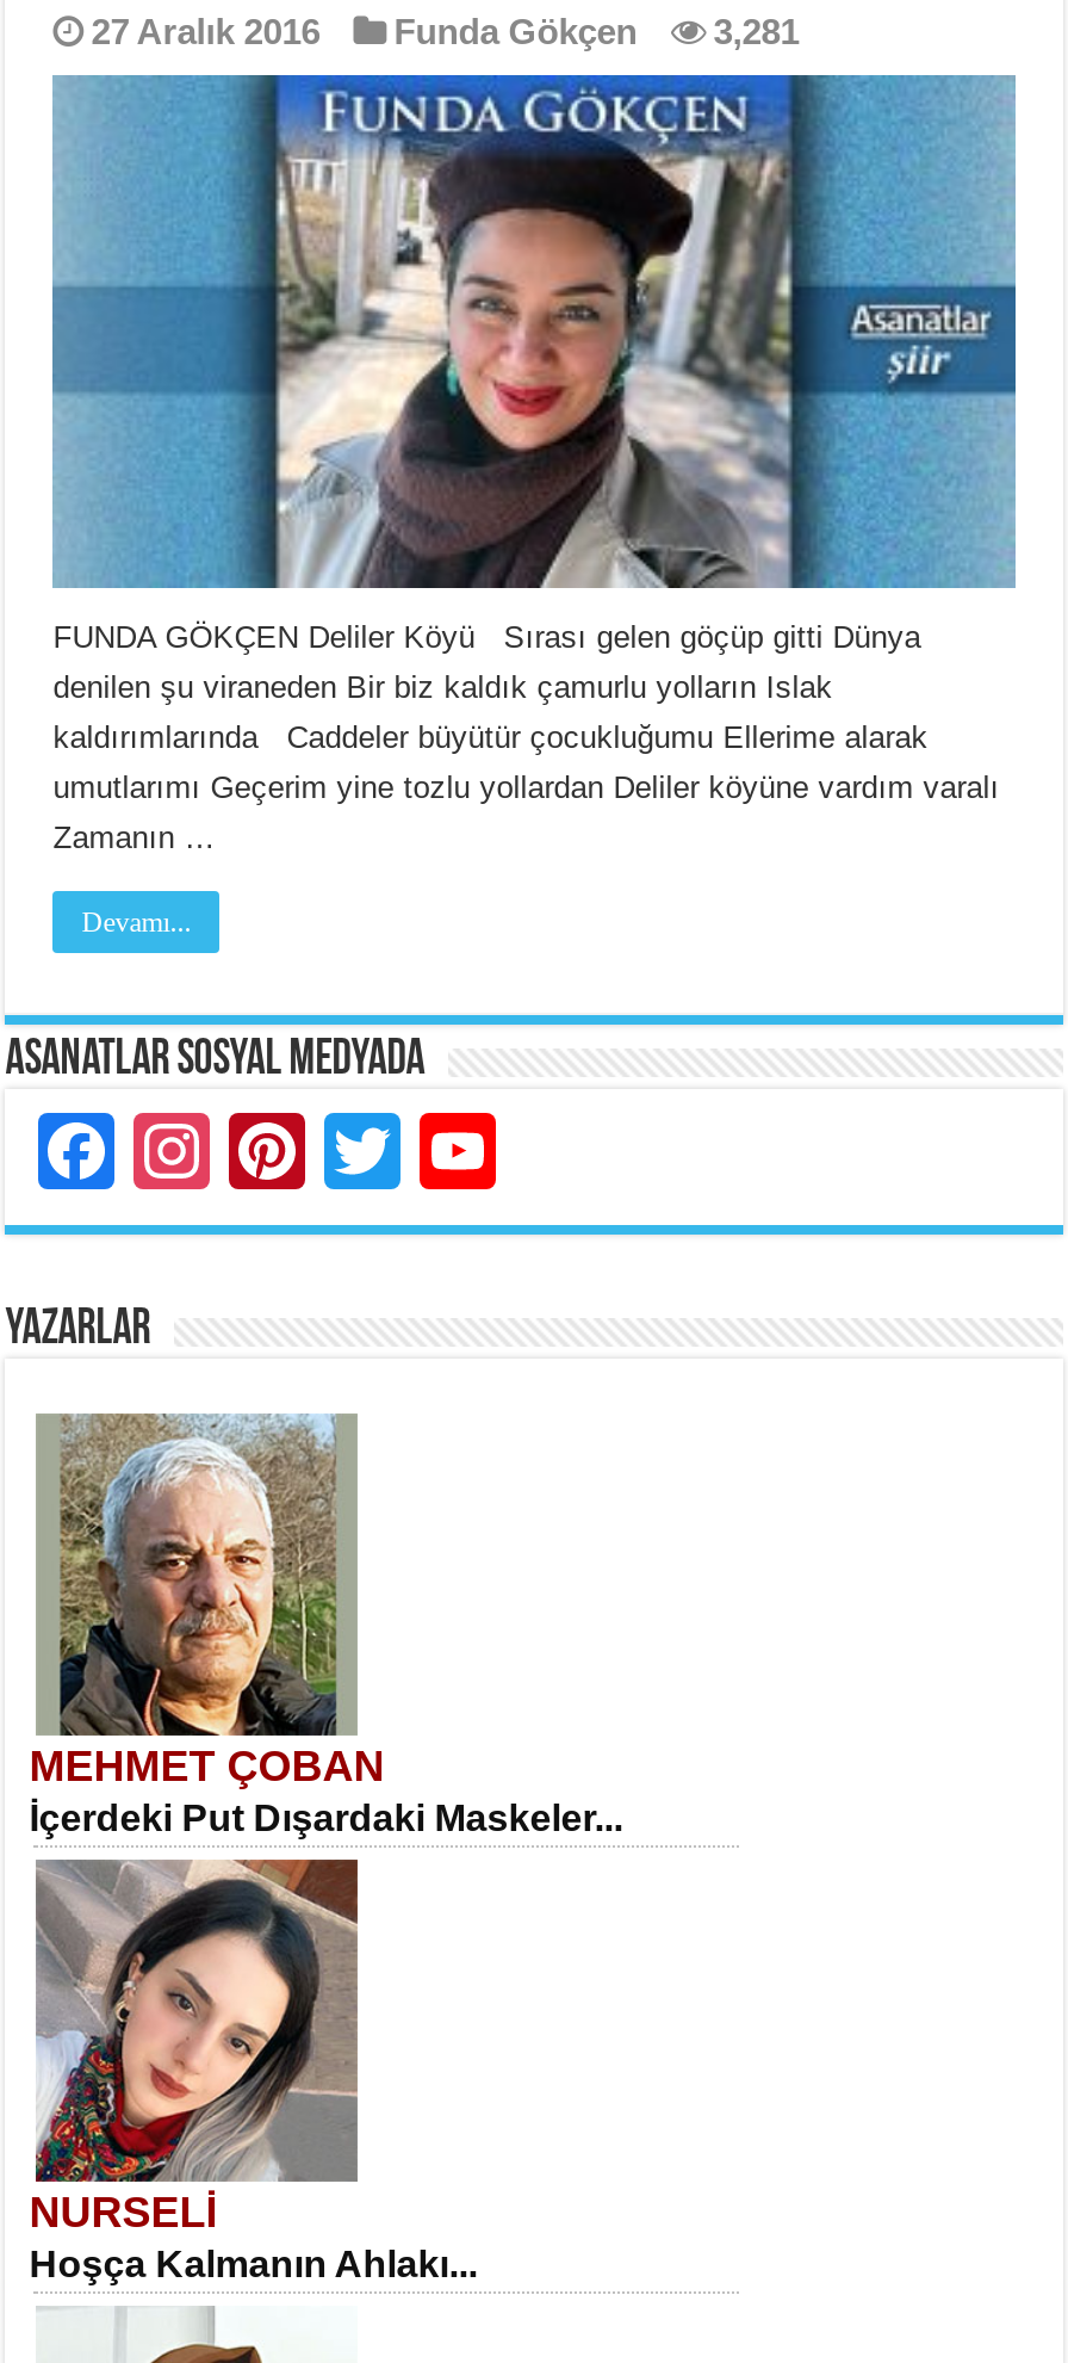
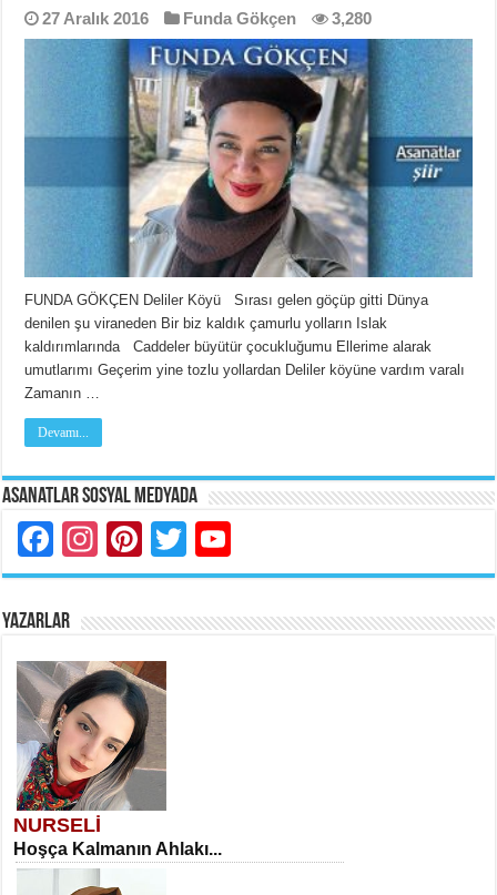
- 27 Aralık 2016 Funda Gökçen 3,281
+ 27 Aralık 2016 Funda Gökçen 3,280

- [image]
- MEHMET ÇOBAN
- İçerdeki Put Dışardaki Maskeler...
